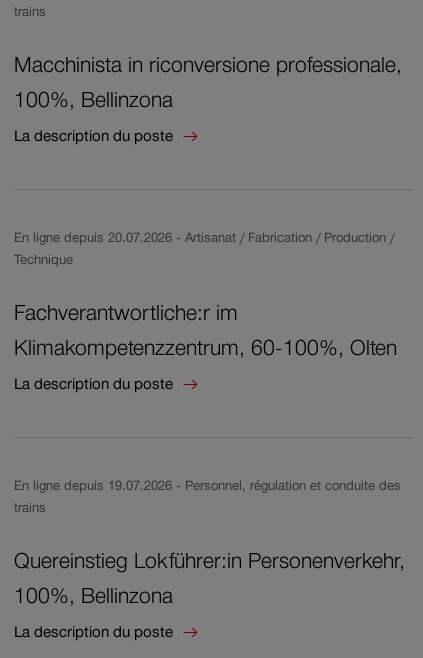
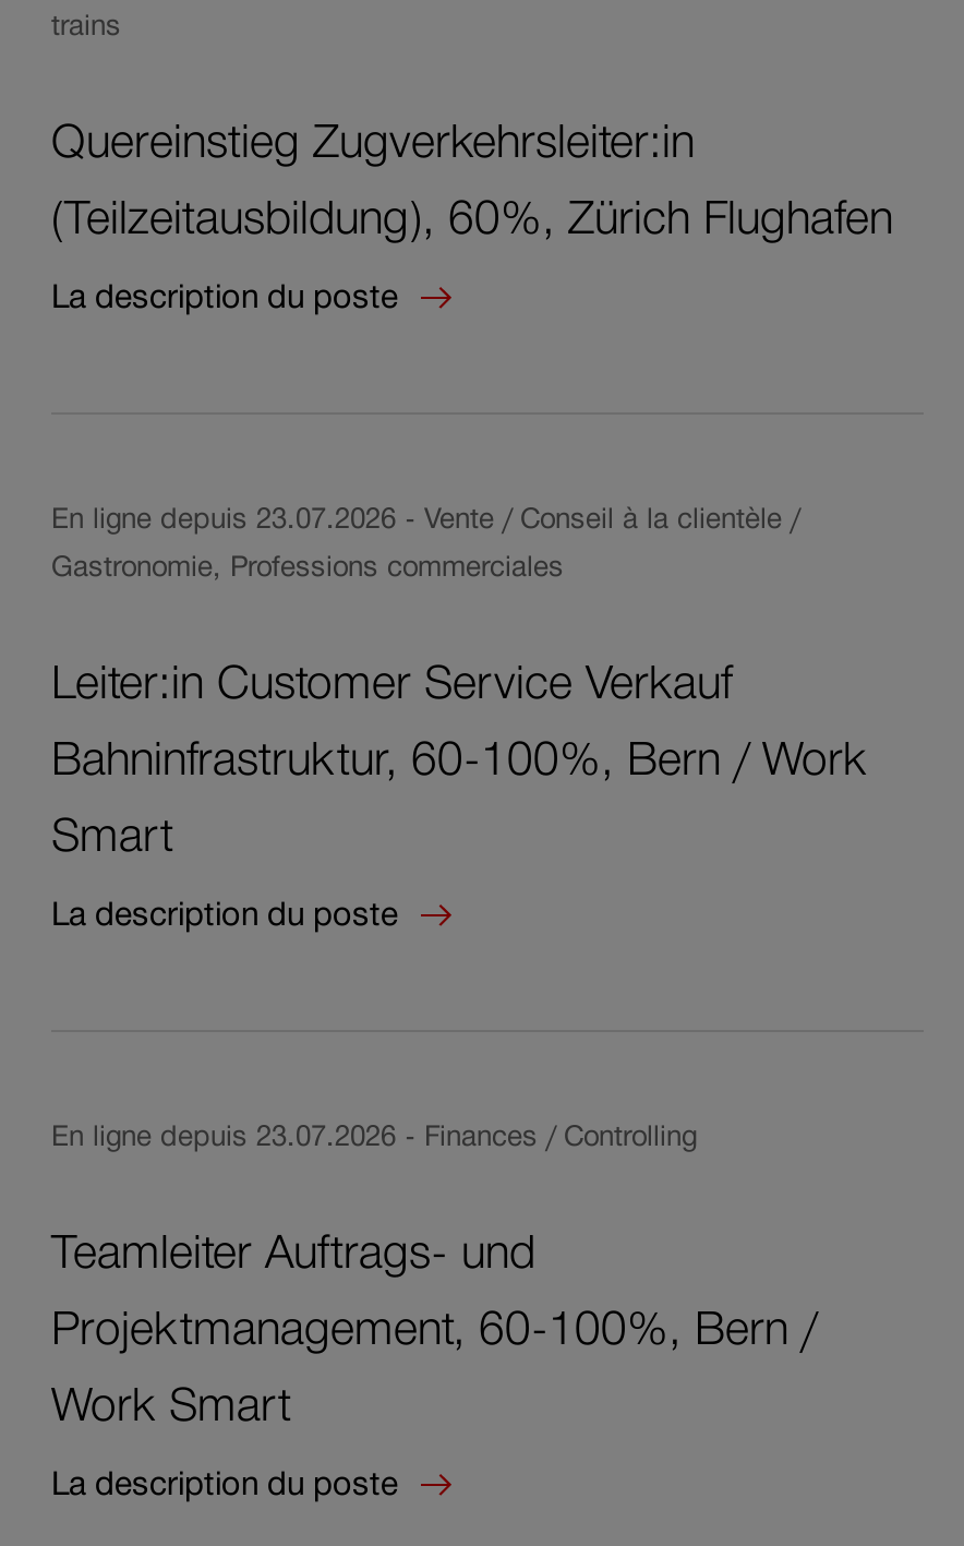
- Macchinista in riconversione professionale,
+ Quereinstieg Zugverkehrsleiter:in

- 100%, Bellinzona
+ (Teilzeitausbildung), 60%, Zürich Flughafen

- En ligne depuis 20.07.2026 - Artisanat / Fabrication / Production /
- Technique
- Fachverantwortliche:r im
- Klimakompetenzzentrum, 60-100%, Olten
+ En ligne depuis 23.07.2026 - Vente / Conseil à la clientèle /
+ Gastronomie, Professions commerciales
+ Leiter:in Customer Service Verkauf
+ Bahninfrastruktur, 60-100%, Bern / Work
+ Smart

- En ligne depuis 19.07.2026 - Personnel, régulation et conduite des
+ En ligne depuis 23.07.2026 - Finances / Controlling

- trains
+ Teamleiter Auftrags- und

- Quereinstieg Lokführer:in Personenverkehr,
+ Projektmanagement, 60-100%, Bern /

- 100%, Bellinzona
+ Work Smart
